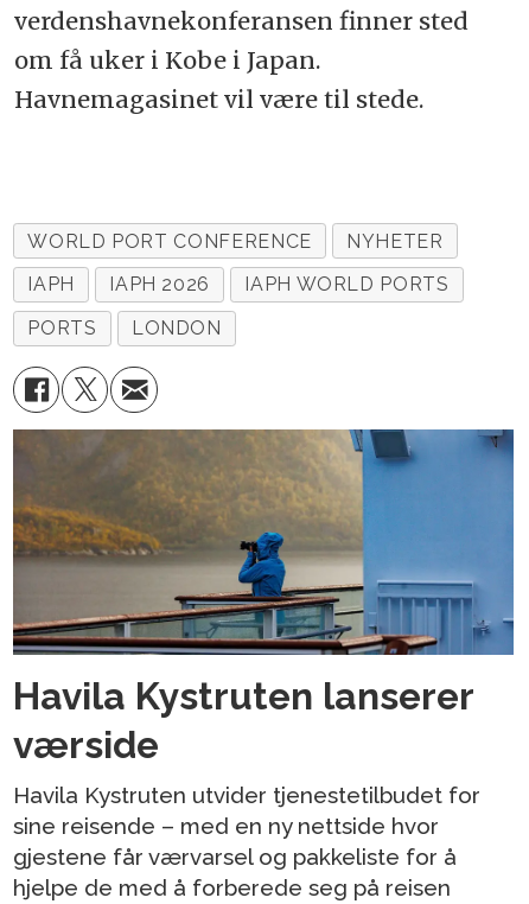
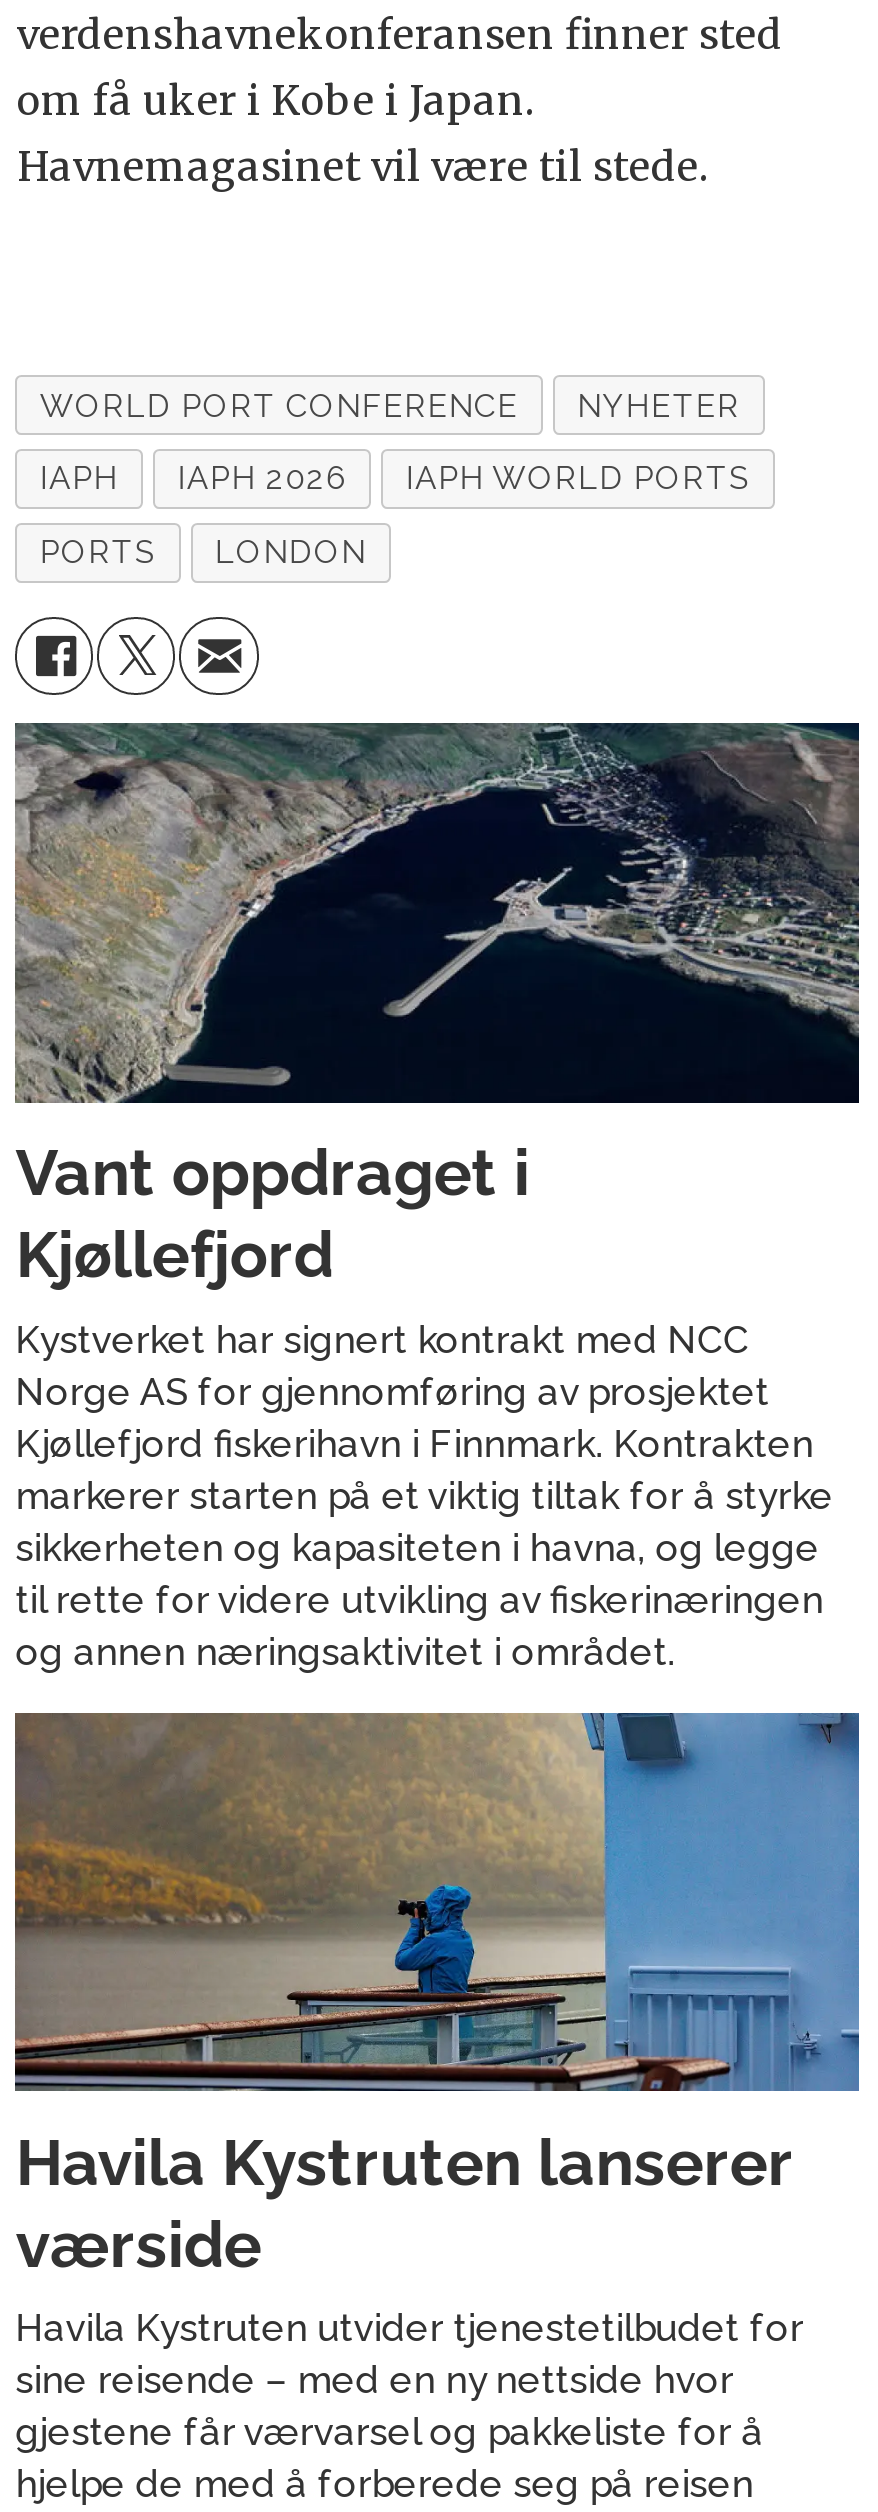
+ [image]
+ Vant oppdraget i
+ Kjøllefjord
+ Kystverket har signert kontrakt med NCC
+ Norge AS for gjennomføring av prosjektet
+ Kjøllefjord fiskerihavn i Finnmark. Kontrakten
+ markerer starten på et viktig tiltak for å styrke
+ sikkerheten og kapasiteten i havna, og legge
+ til rette for videre utvikling av fiskerinæringen
+ og annen næringsaktivitet i området.
